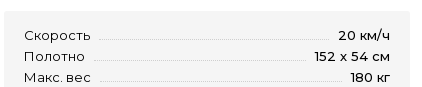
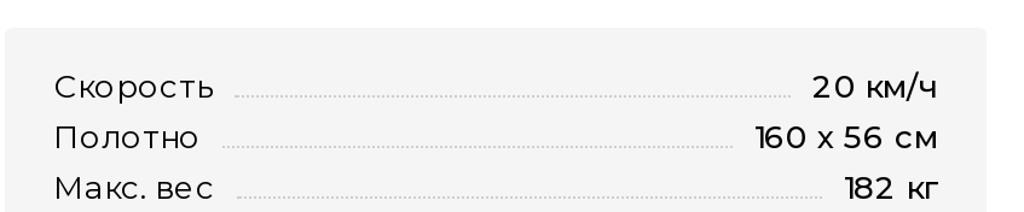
- 152 х 54 см
+ 160 х 56 см

- 180 кг
+ 182 кг
